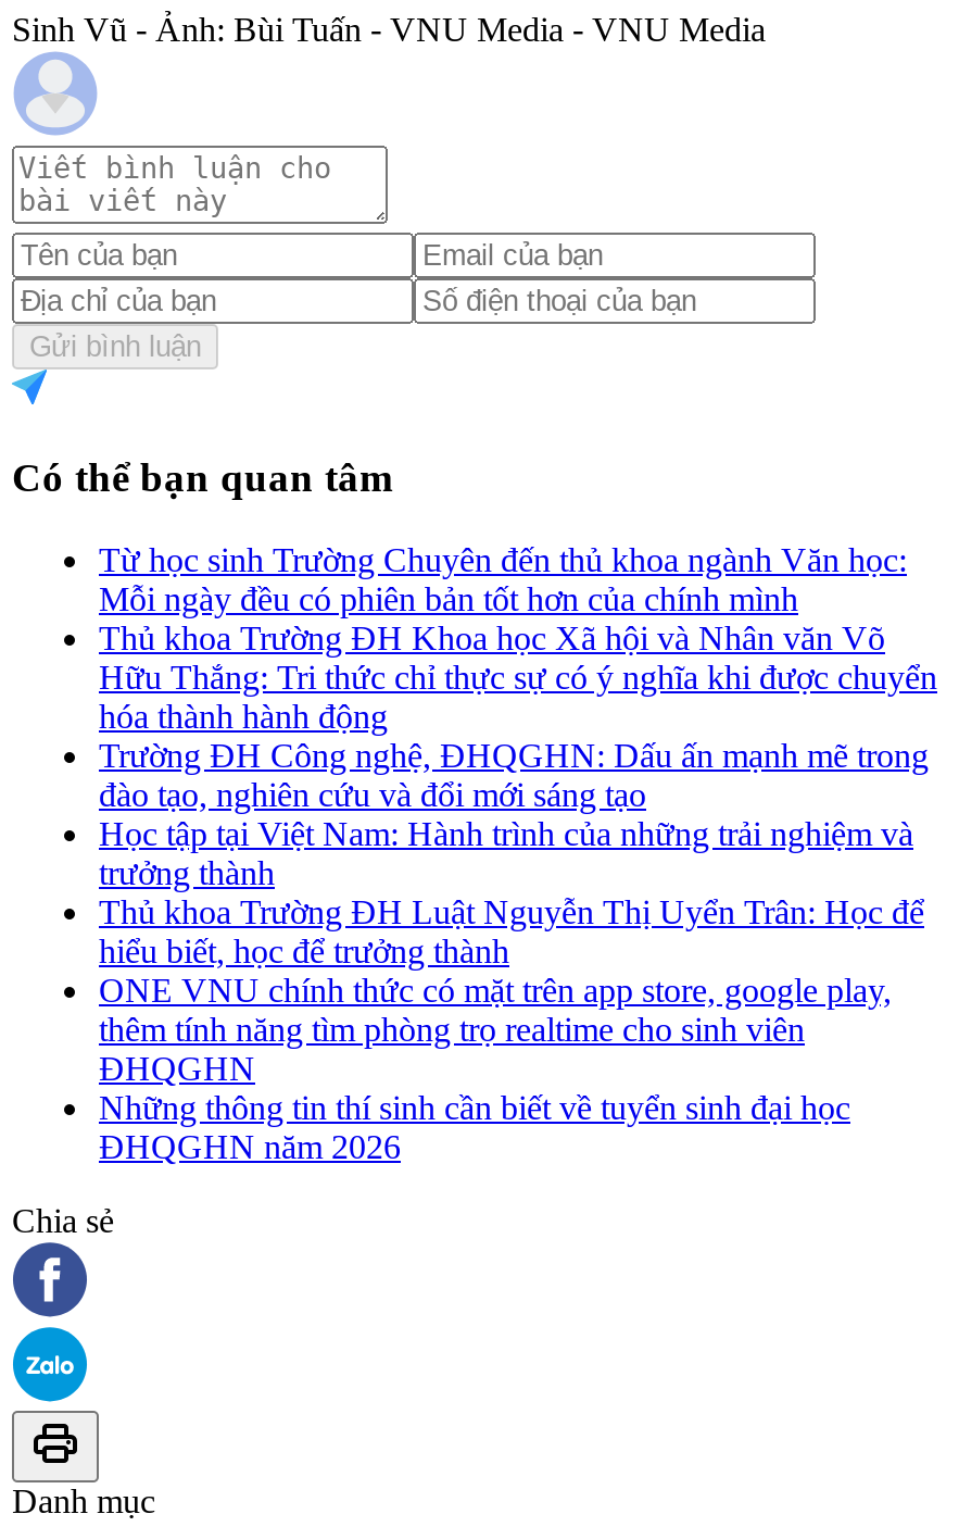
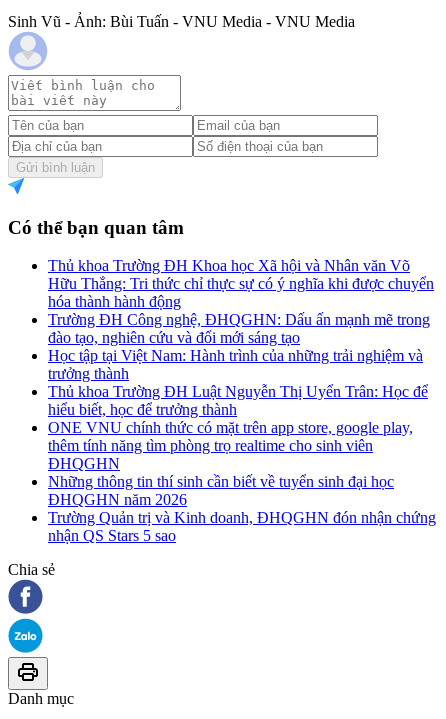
- Từ học sinh Trường Chuyên đến thủ khoa ngành Văn học:
- Mỗi ngày đều có phiên bản tốt hơn của chính mình

moved up: Thủ khoa Trường ĐH Khoa học Xã hội và Nhân văn Võ | Hữu Thắng: Tri thức chỉ thực sự có ý nghĩa khi được chuyển | hóa thành hành động | ... | Những thông tin thí sinh cần biết về tuyển sinh đại học | ĐHQGHN năm 2026

+ Trường Quản trị và Kinh doanh, ĐHQGHN đón nhận chứng
+ nhận QS Stars 5 sao
